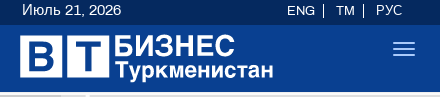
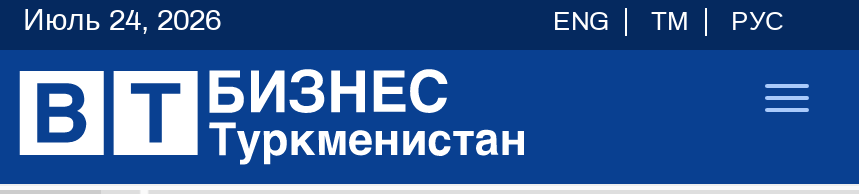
- Июль 21, 2026
+ Июль 24, 2026
